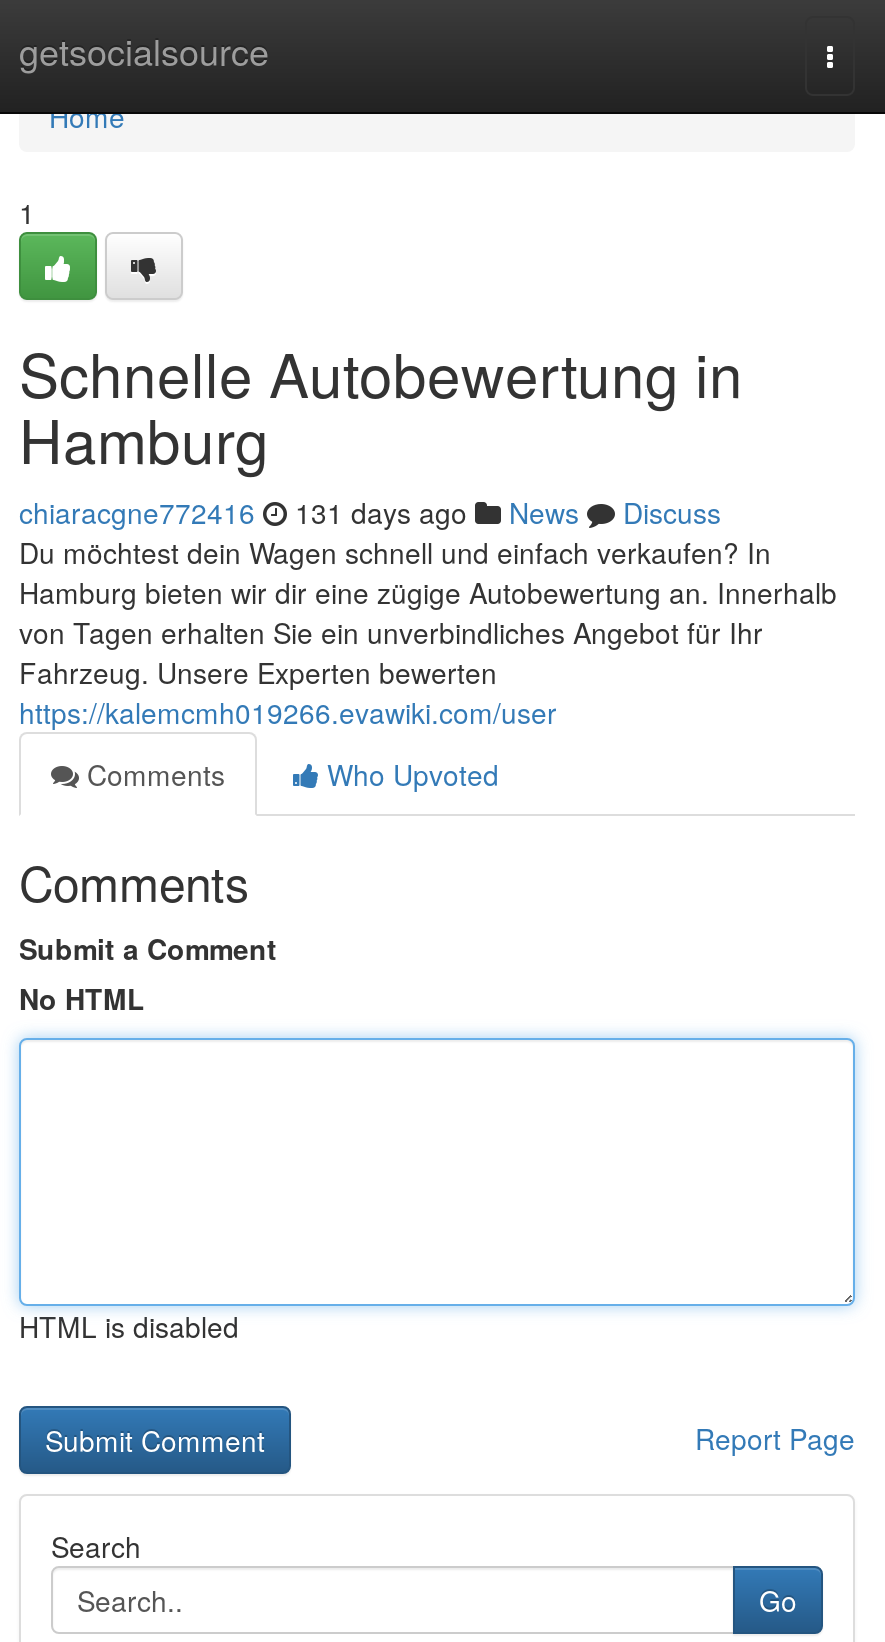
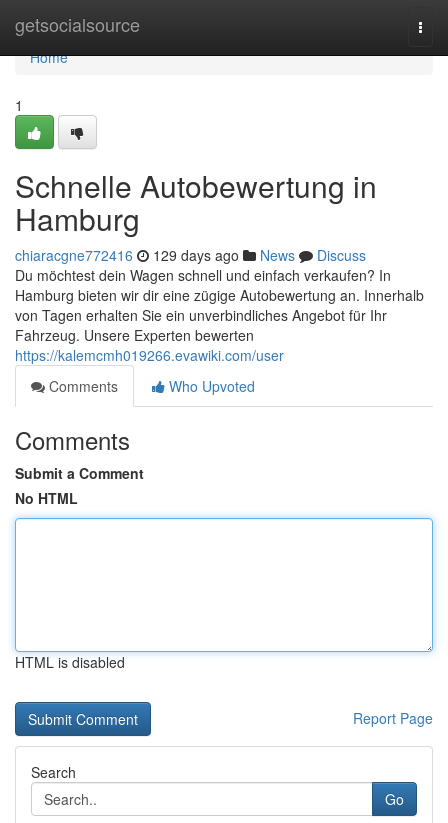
- chiaracgne772416 131 days ago News Discuss
+ chiaracgne772416 129 days ago News Discuss
